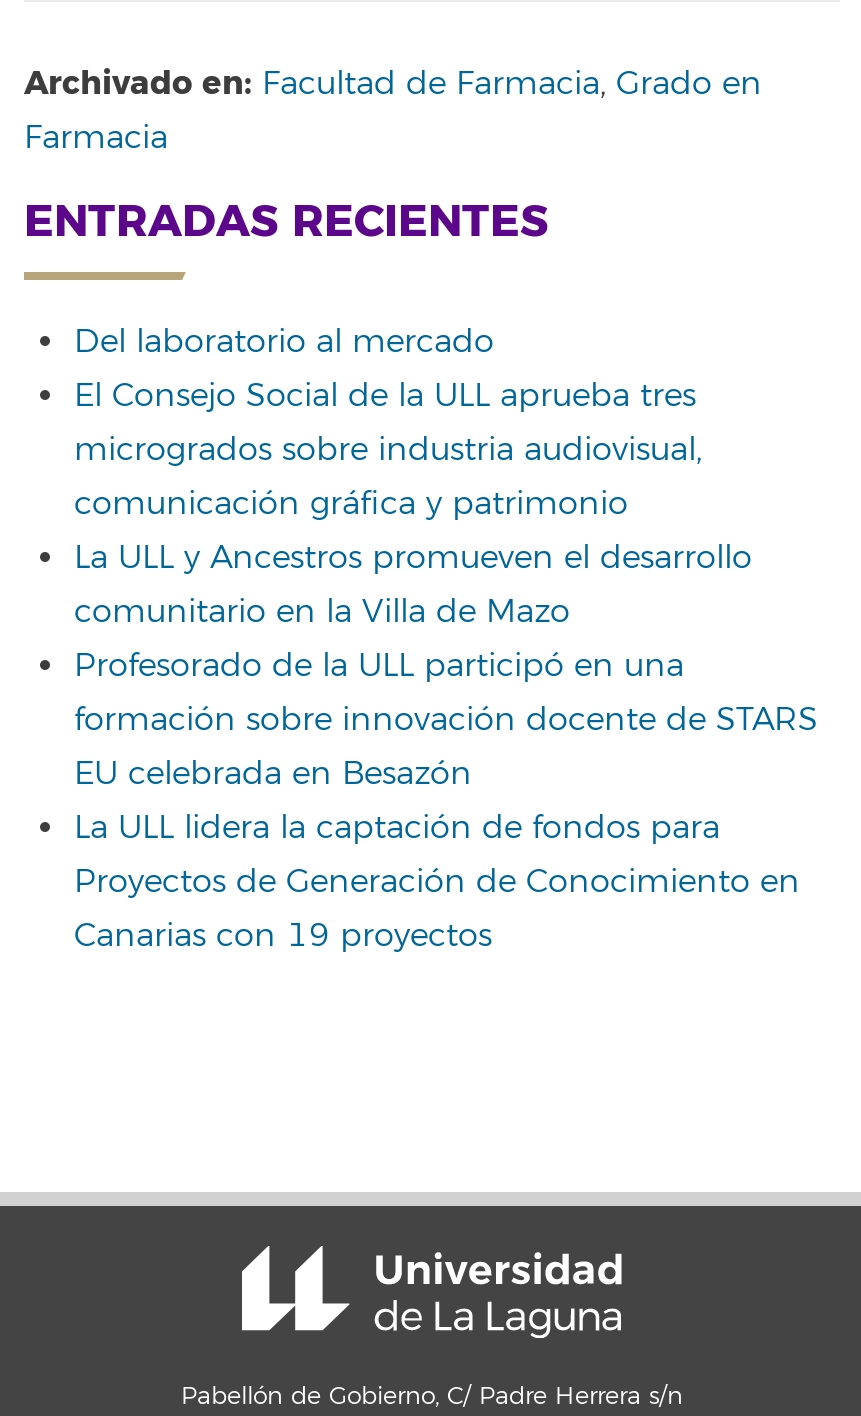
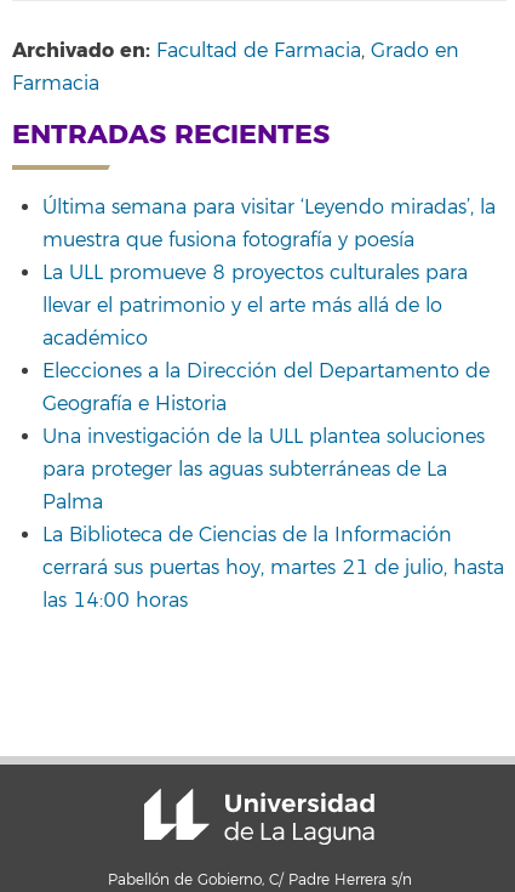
- Del laboratorio al mercado
- El Consejo Social de la ULL aprueba tres
- microgrados sobre industria audiovisual,
- comunicación gráfica y patrimonio
- La ULL y Ancestros promueven el desarrollo
- comunitario en la Villa de Mazo
- Profesorado de la ULL participó en una
- formación sobre innovación docente de STARS
- EU celebrada en Besazón
- La ULL lidera la captación de fondos para
- Proyectos de Generación de Conocimiento en
- Canarias con 19 proyectos
+ Última semana para visitar ‘Leyendo miradas’, la
+ muestra que fusiona fotografía y poesía
+ La ULL promueve 8 proyectos culturales para
+ llevar el patrimonio y el arte más allá de lo
+ académico
+ Elecciones a la Dirección del Departamento de
+ Geografía e Historia
+ Una investigación de la ULL plantea soluciones
+ para proteger las aguas subterráneas de La
+ Palma
+ La Biblioteca de Ciencias de la Información
+ cerrará sus puertas hoy, martes 21 de julio, hasta
+ las 14:00 horas
